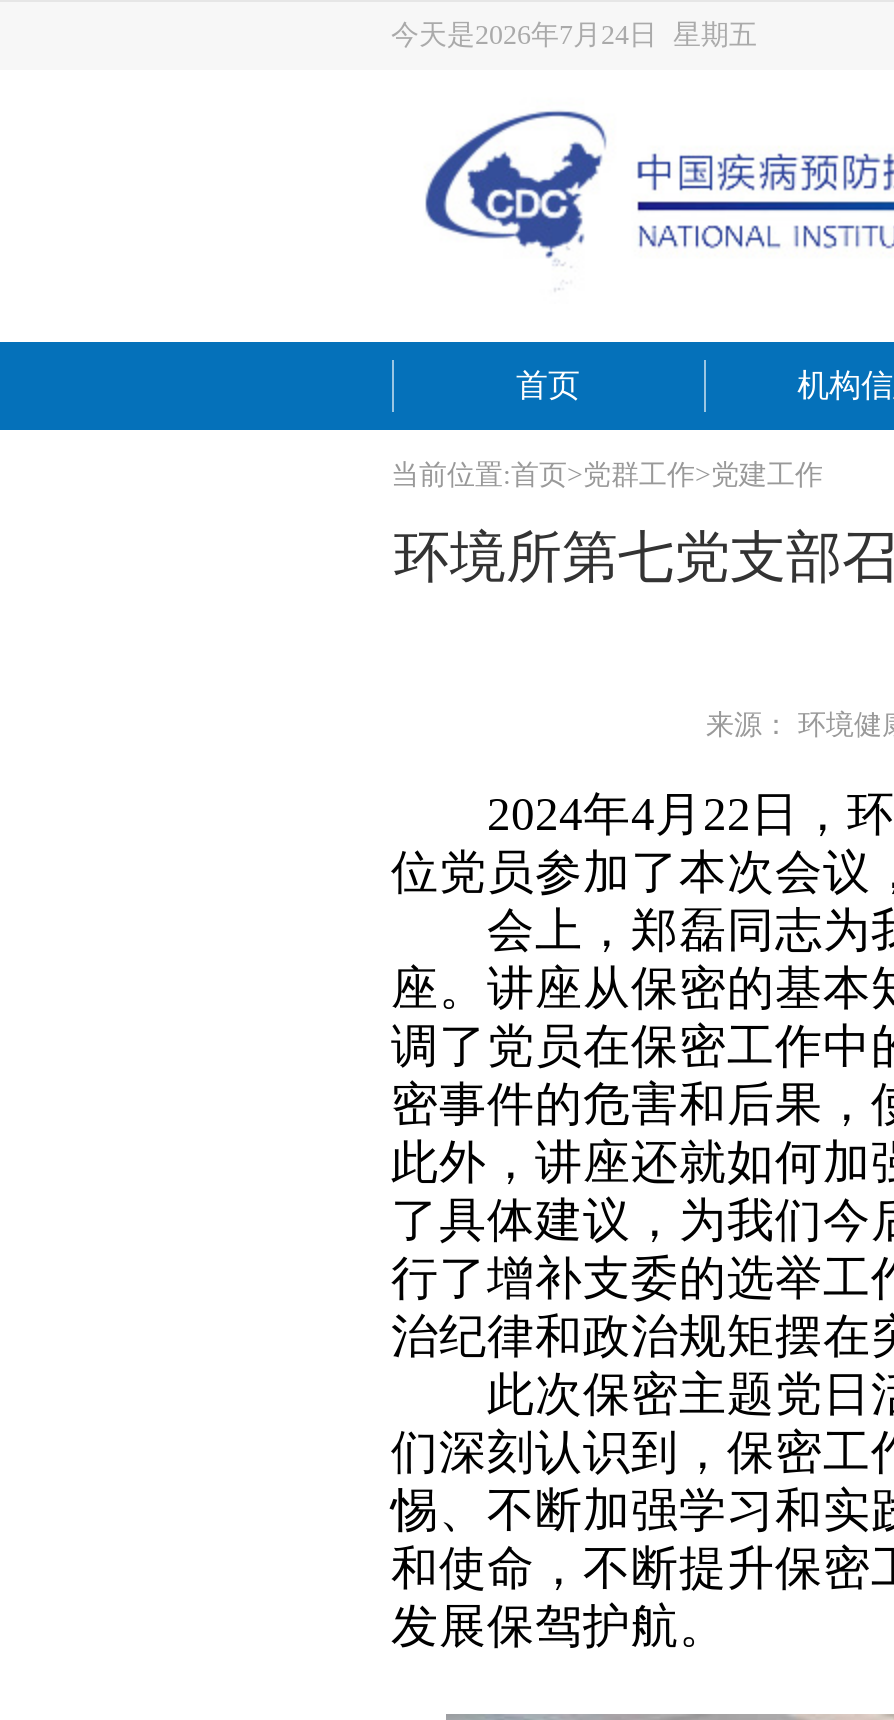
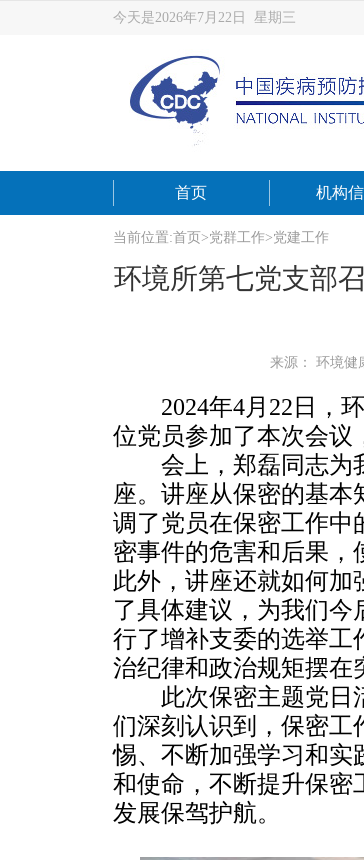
- 今天是2026年7月24日 星期五
+ 今天是2026年7月22日 星期三
